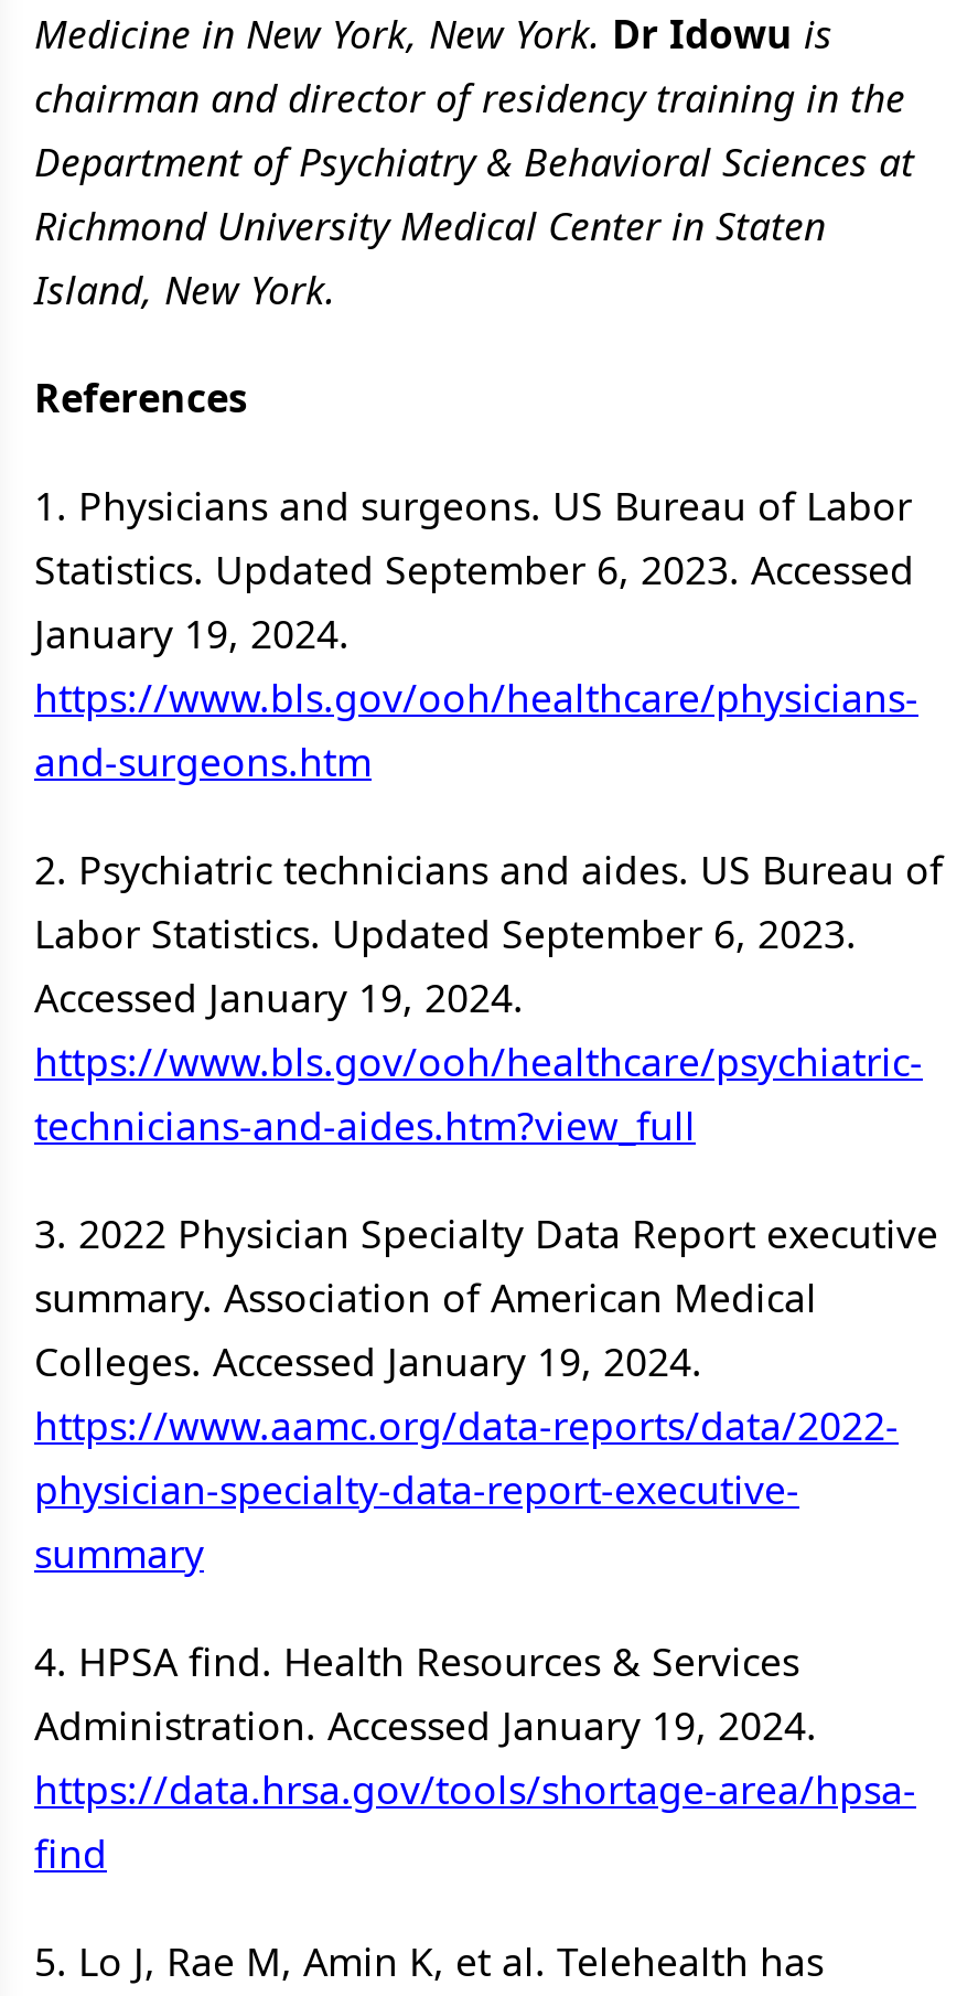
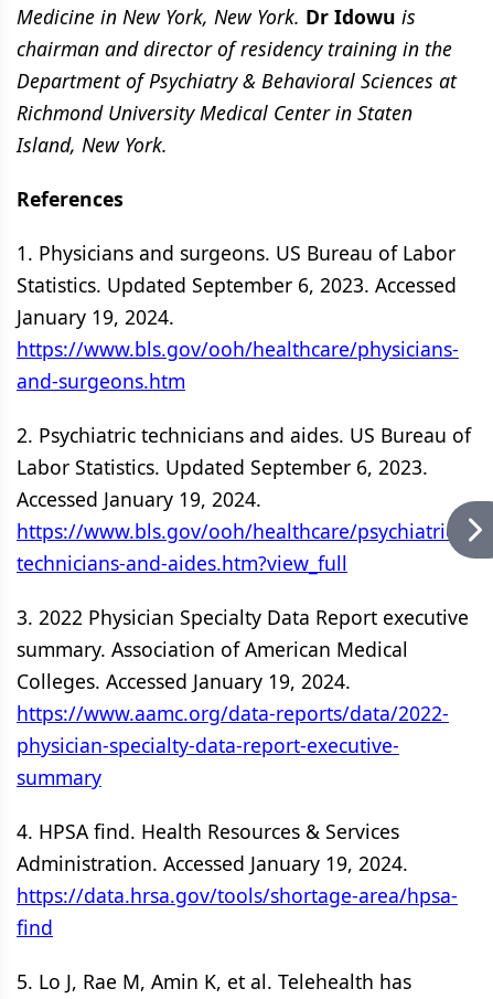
+ [image]
